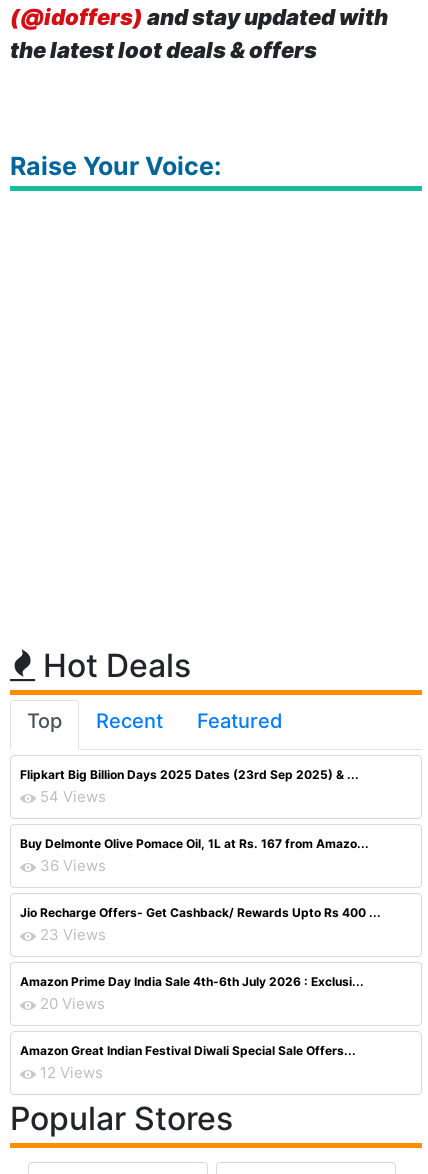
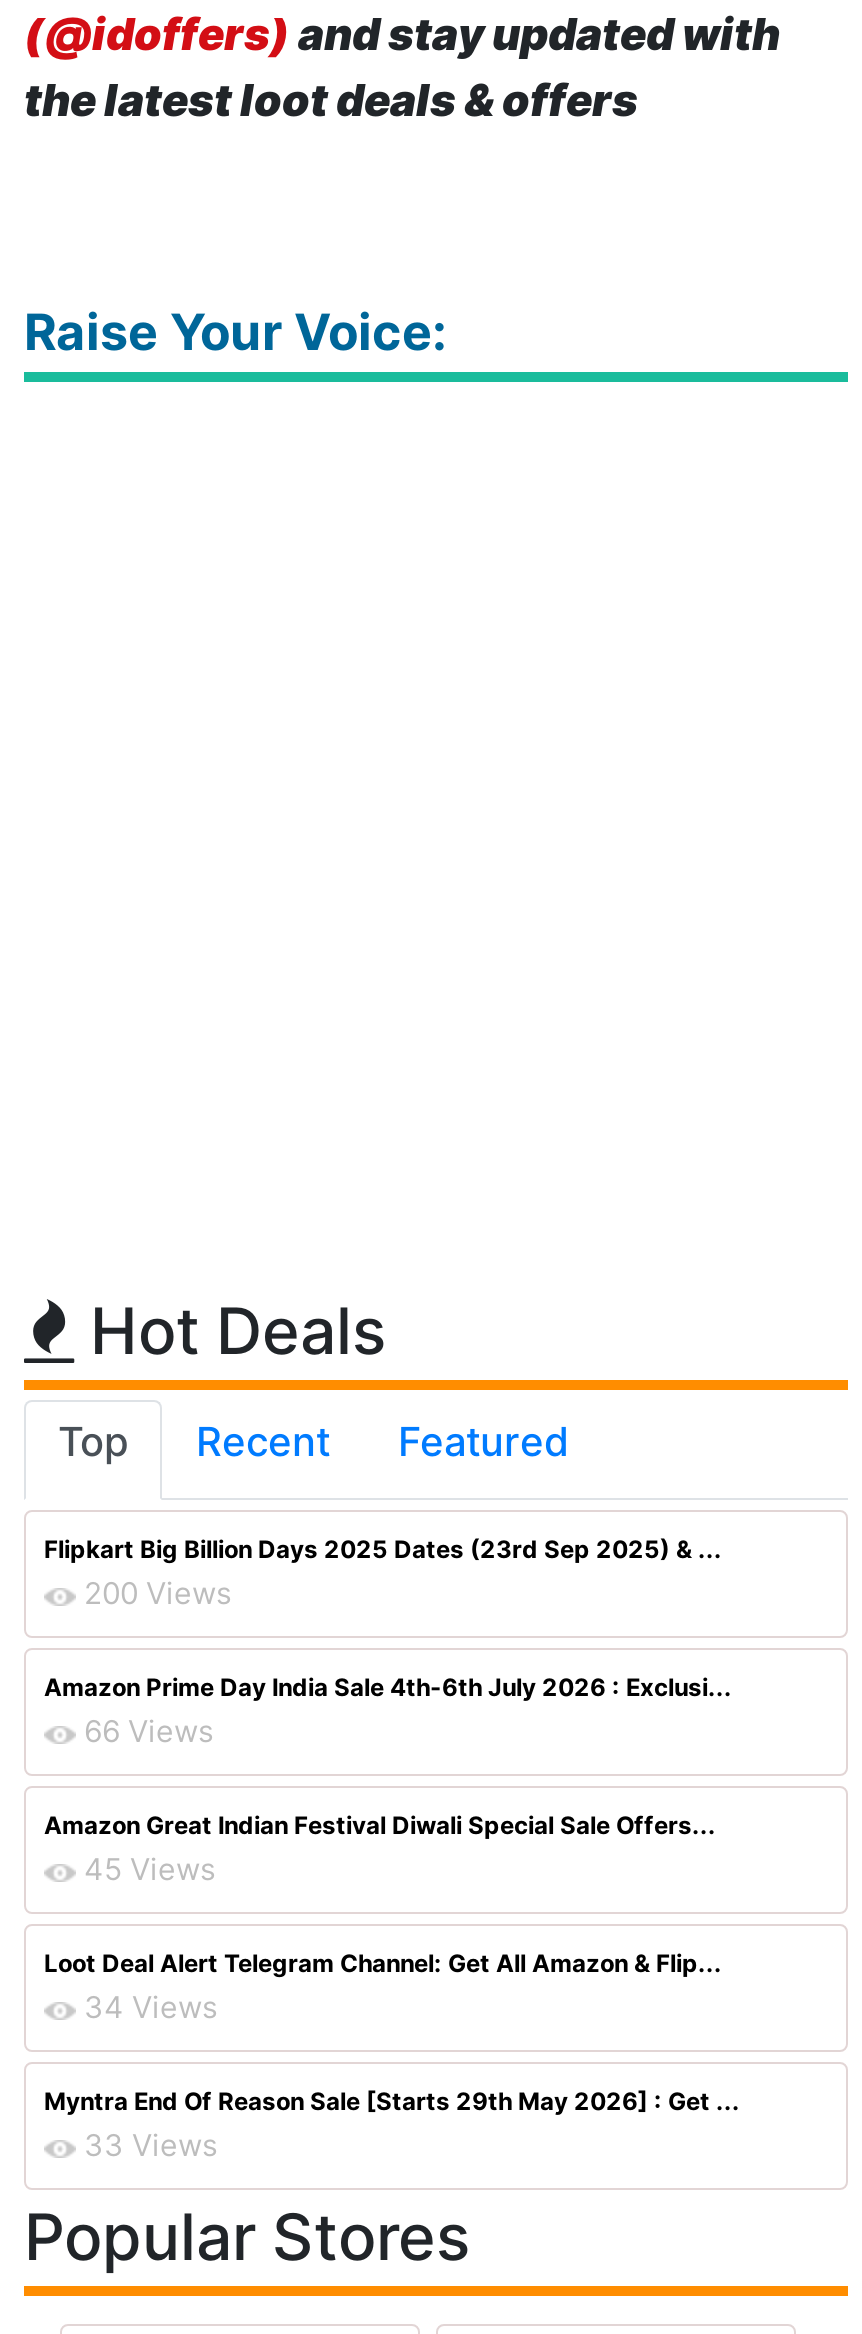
- 54 Views
- Buy Delmonte Olive Pomace Oil, 1L at Rs. 167 from Amazo...
- 36 Views
- Jio Recharge Offers- Get Cashback/ Rewards Upto Rs 400 ...
- 23 Views
+ 200 Views

moved up: Amazon Prime Day India Sale 4th-6th July 2026 : Exclusi...

- 20 Views
+ 66 Views

moved up: Amazon Great Indian Festival Diwali Special Sale Offers...

- 12 Views
+ 45 Views
+ Loot Deal Alert Telegram Channel: Get All Amazon & Flip...
+ 34 Views
+ Myntra End Of Reason Sale [Starts 29th May 2026] : Get ...
+ 33 Views
